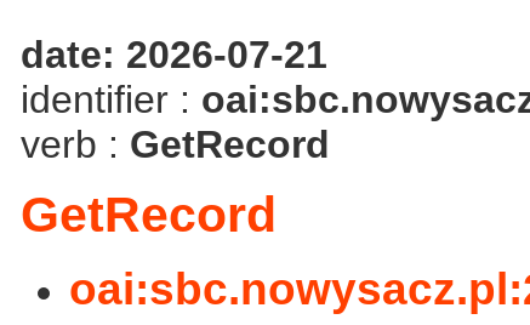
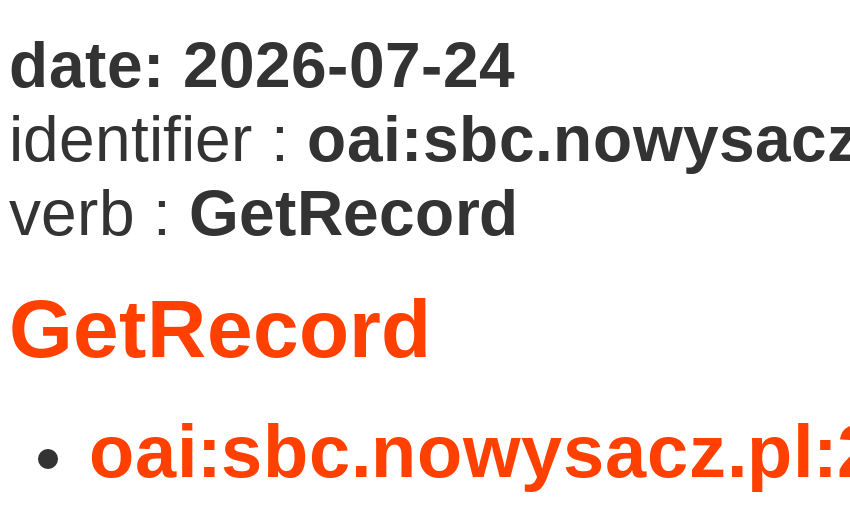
- date: 2026-07-21
+ date: 2026-07-24
